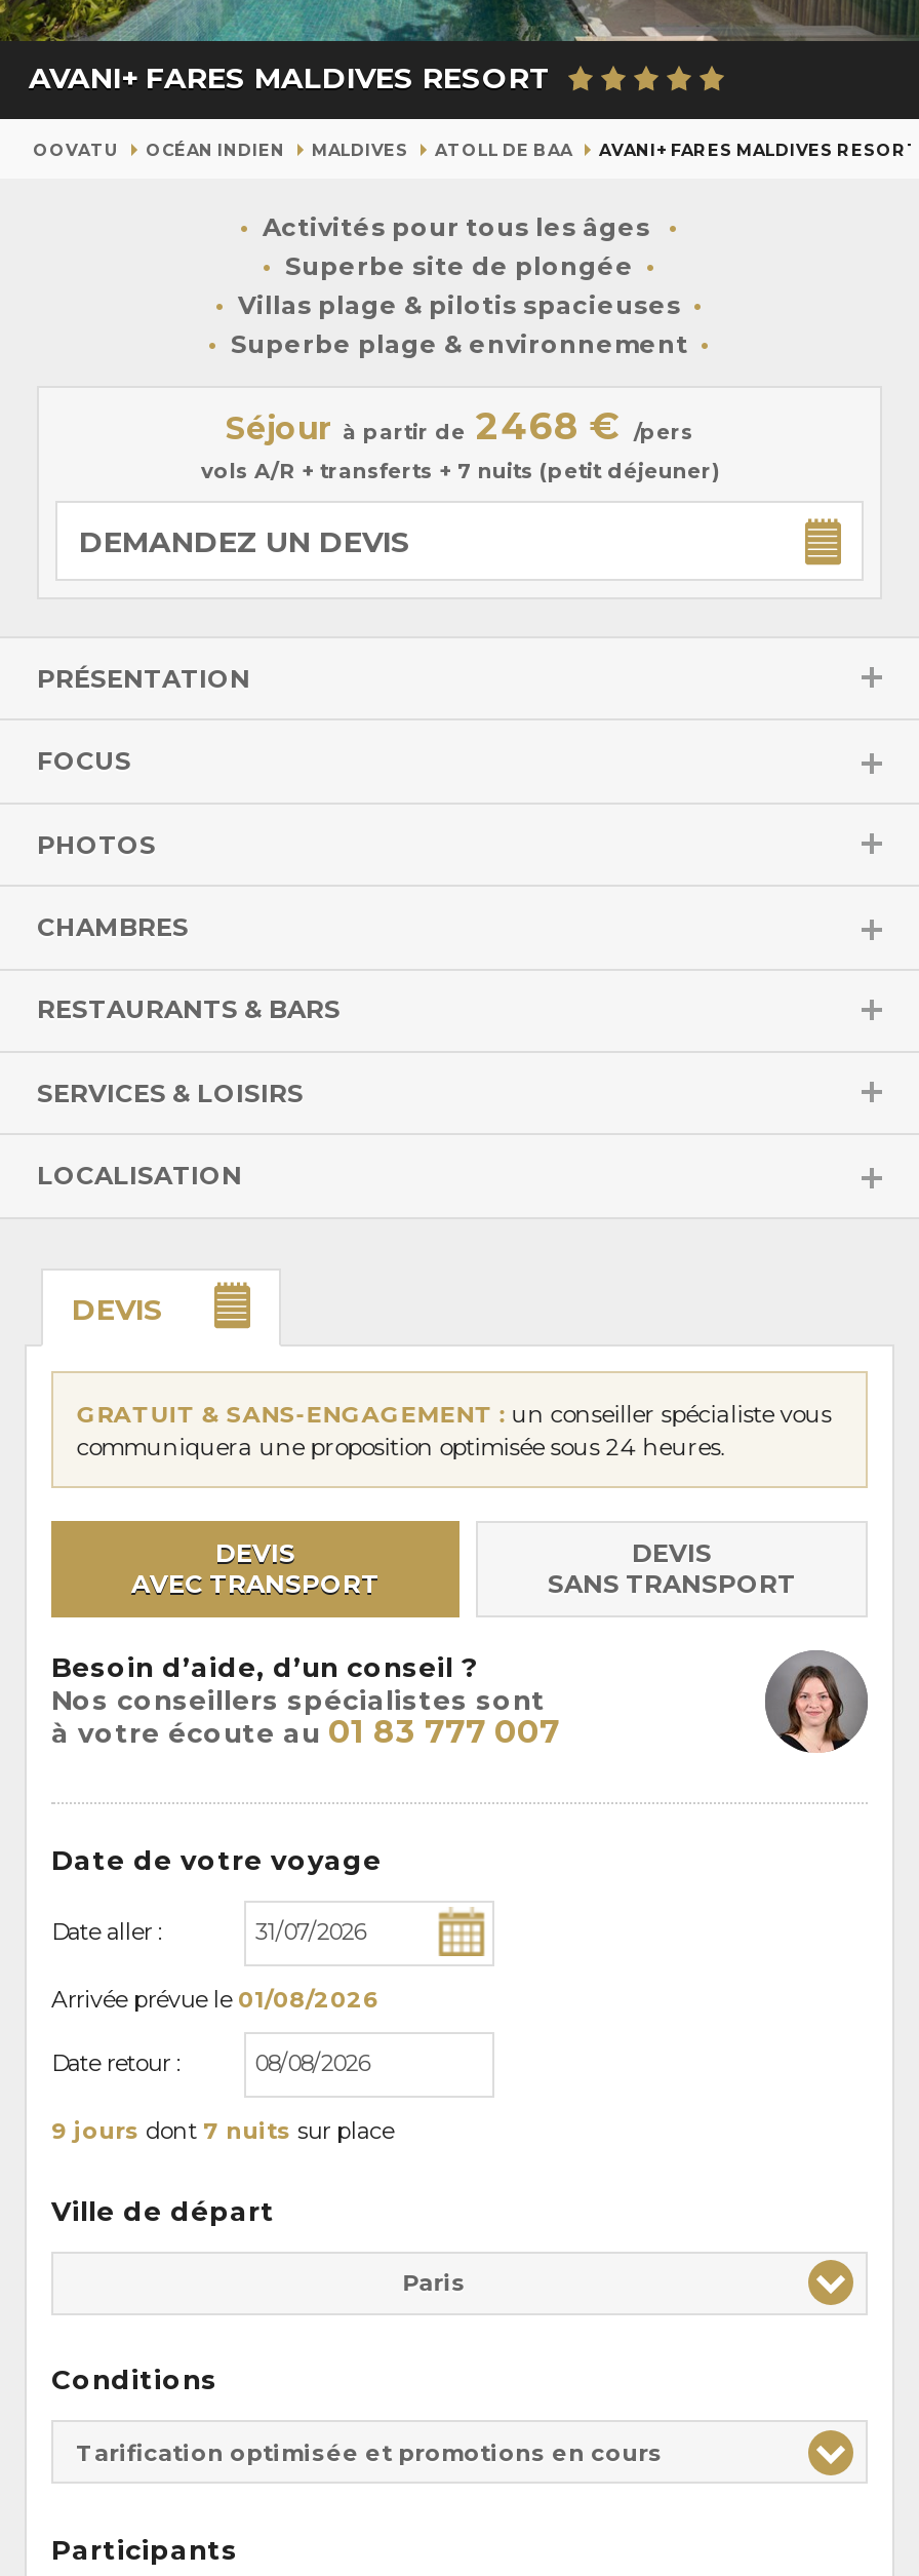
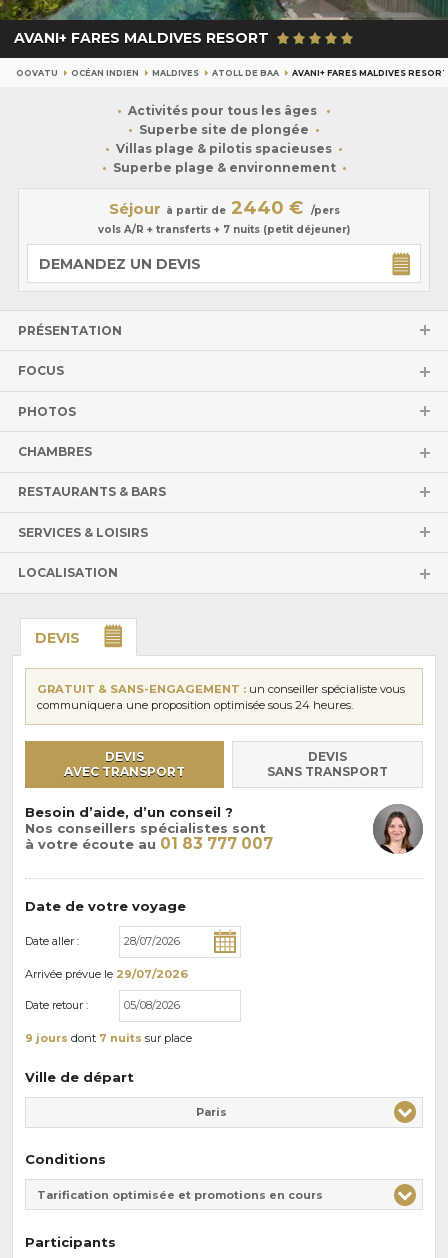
- Séjour à partir de 2468 € /pers
+ Séjour à partir de 2440 € /pers

- Arrivée prévue le 01/08/2026
+ Arrivée prévue le 29/07/2026
